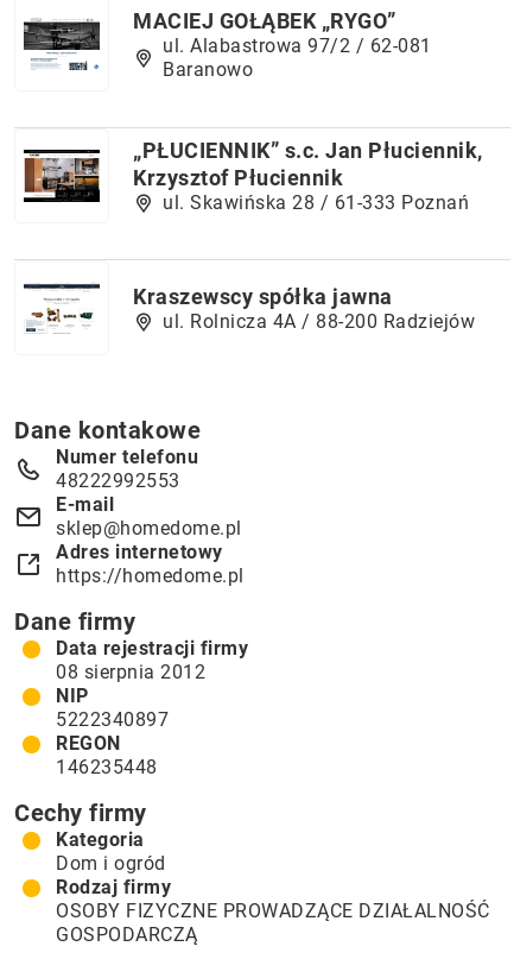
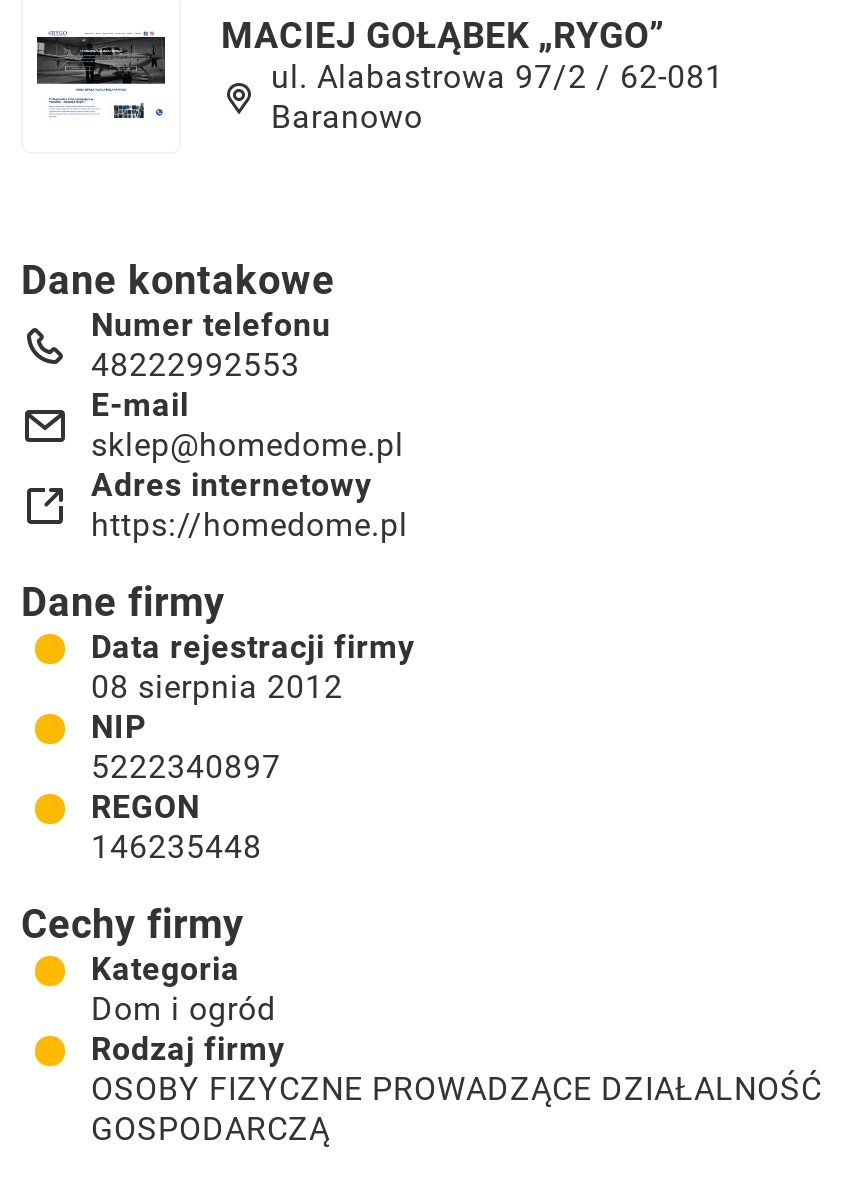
- [image]
- „PŁUCIENNIK” s.c. Jan Płuciennik,
- Krzysztof Płuciennik
- ul. Skawińska 28 / 61-333 Poznań

- [image]
- Kraszewscy spółka jawna
- ul. Rolnicza 4A / 88-200 Radziejów
